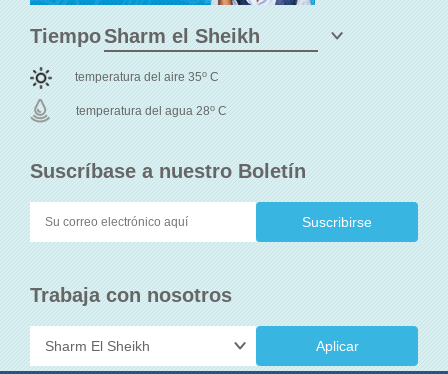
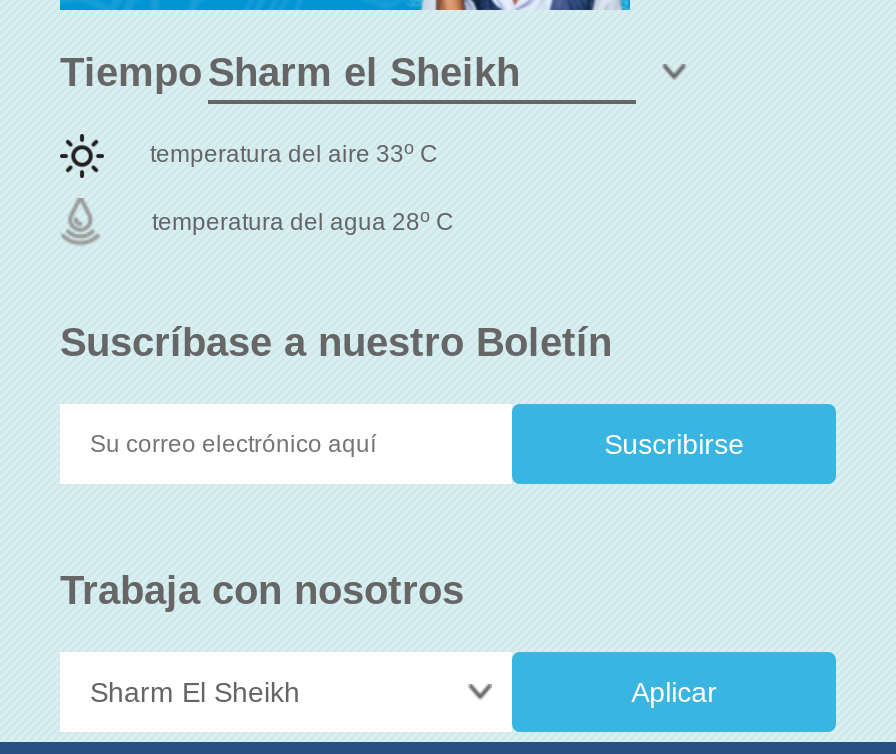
- temperatura del aire 35o C
+ temperatura del aire 33o C
